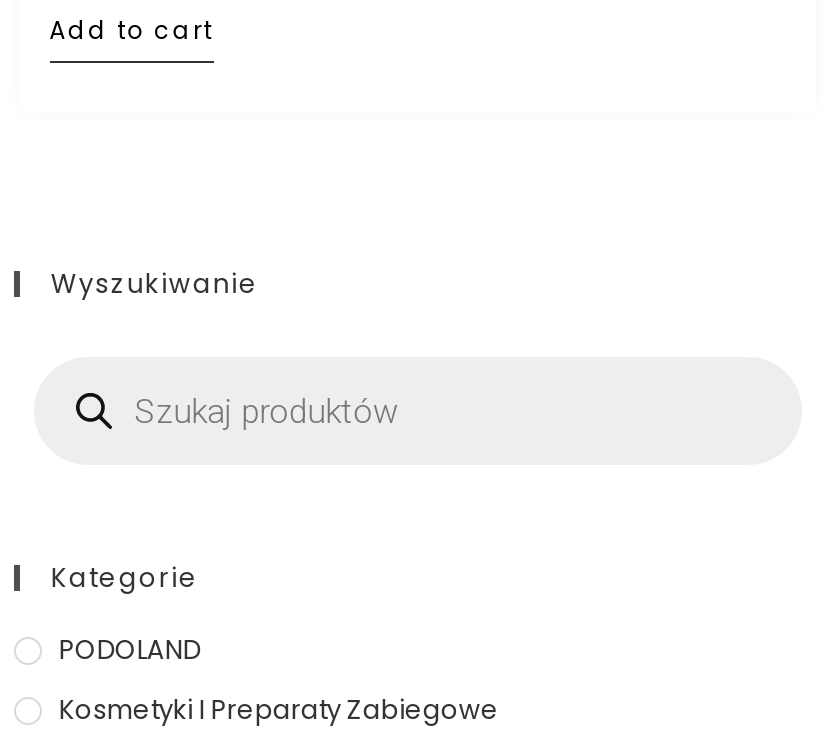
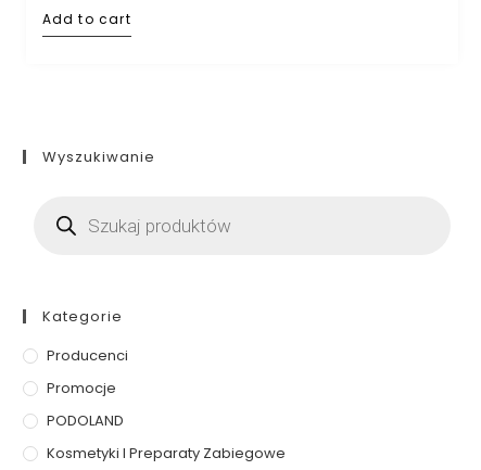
+ Producenci
+ Promocje
